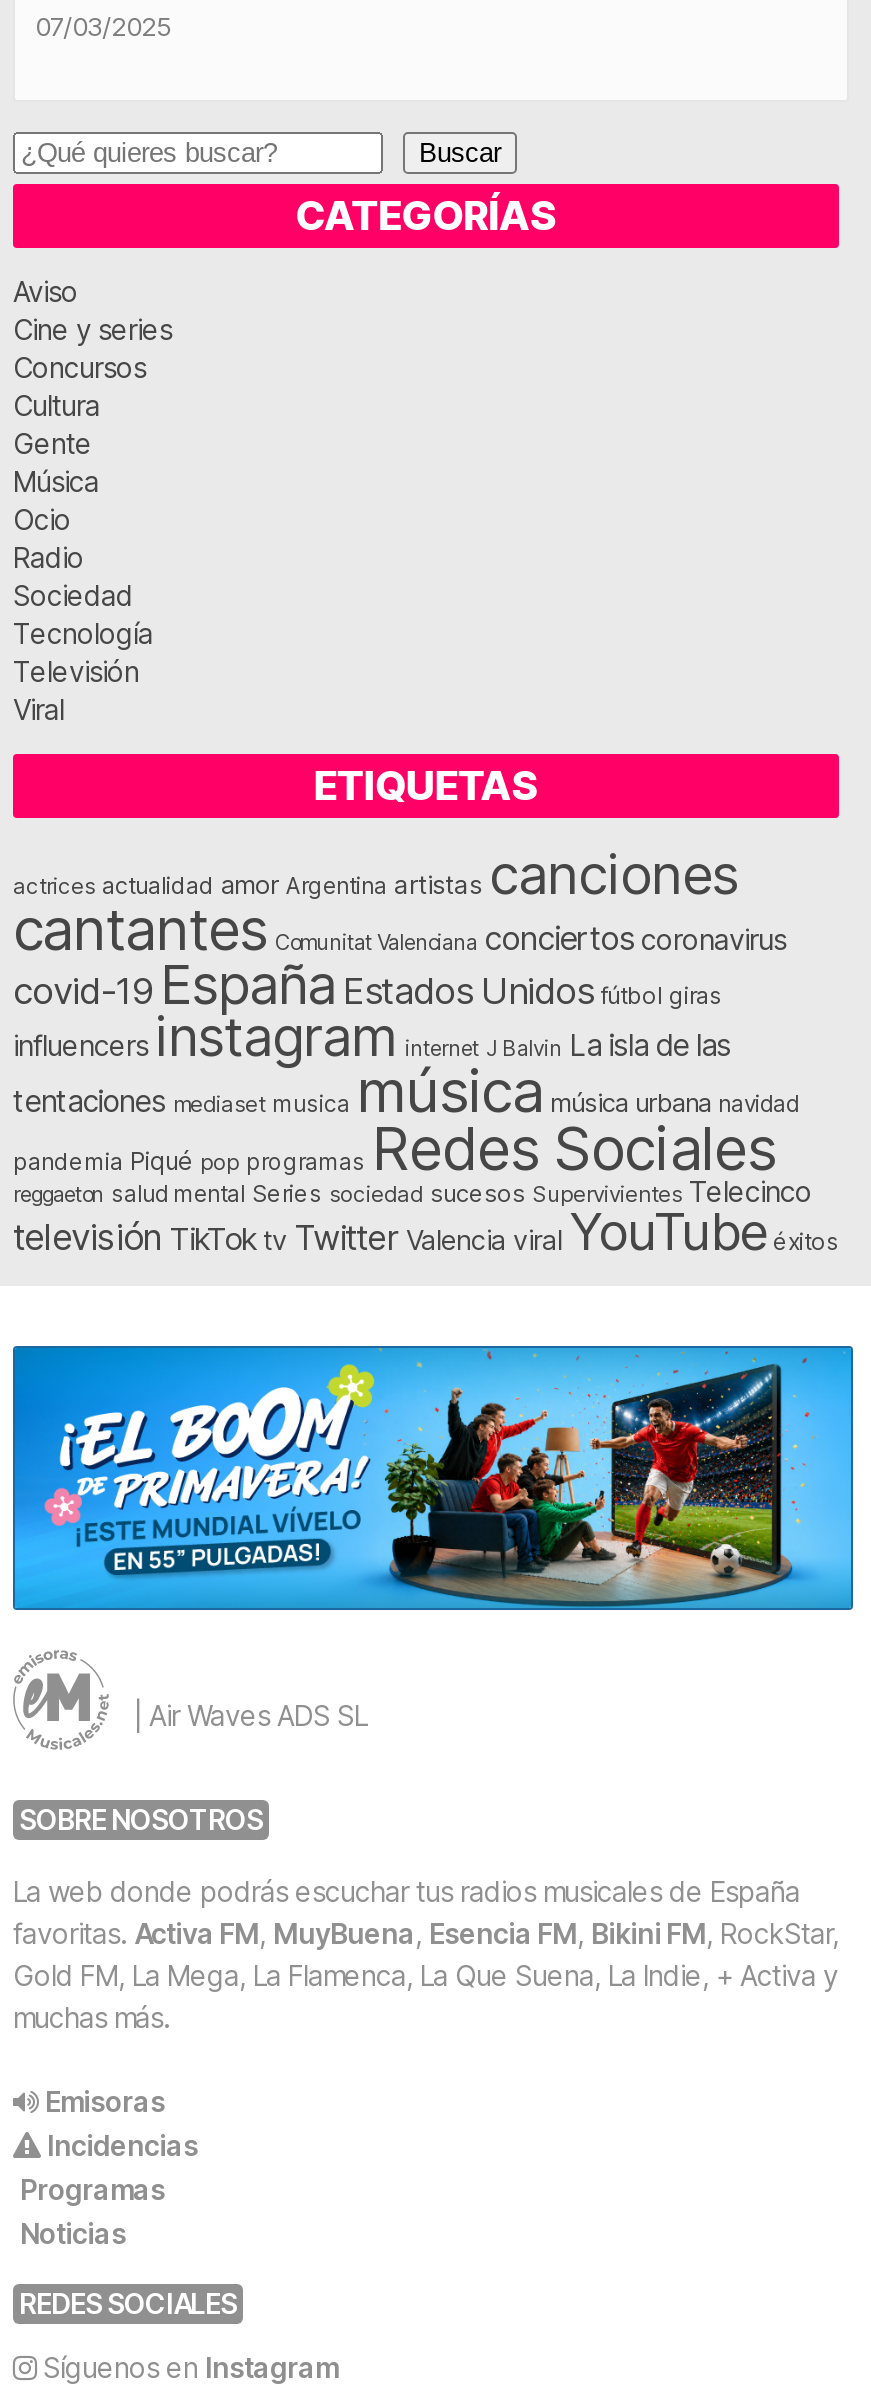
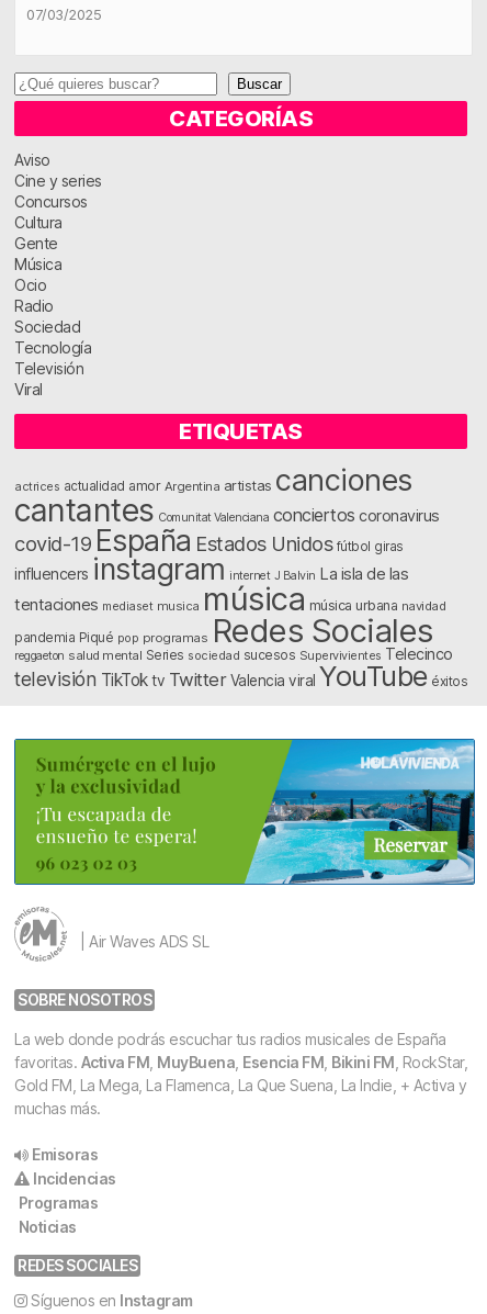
- [image]
+ [image]
